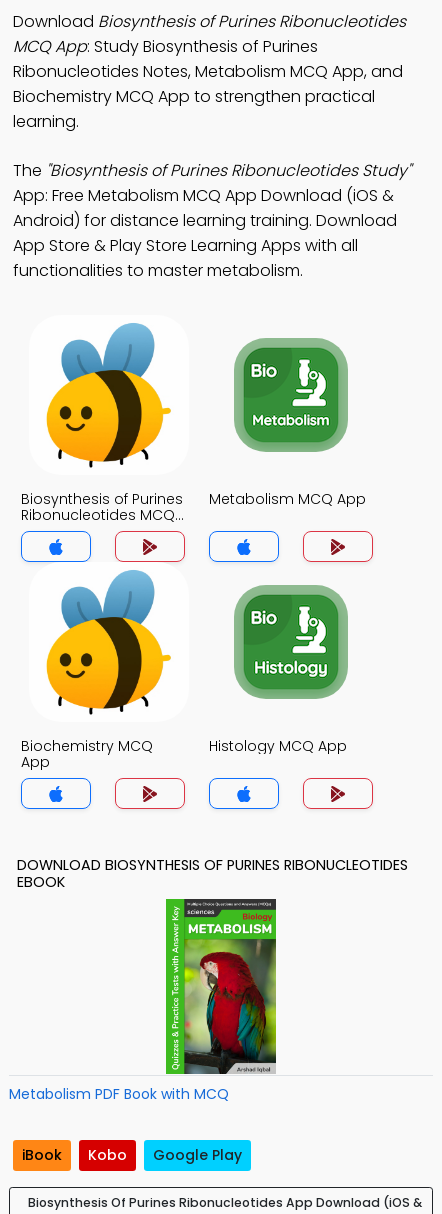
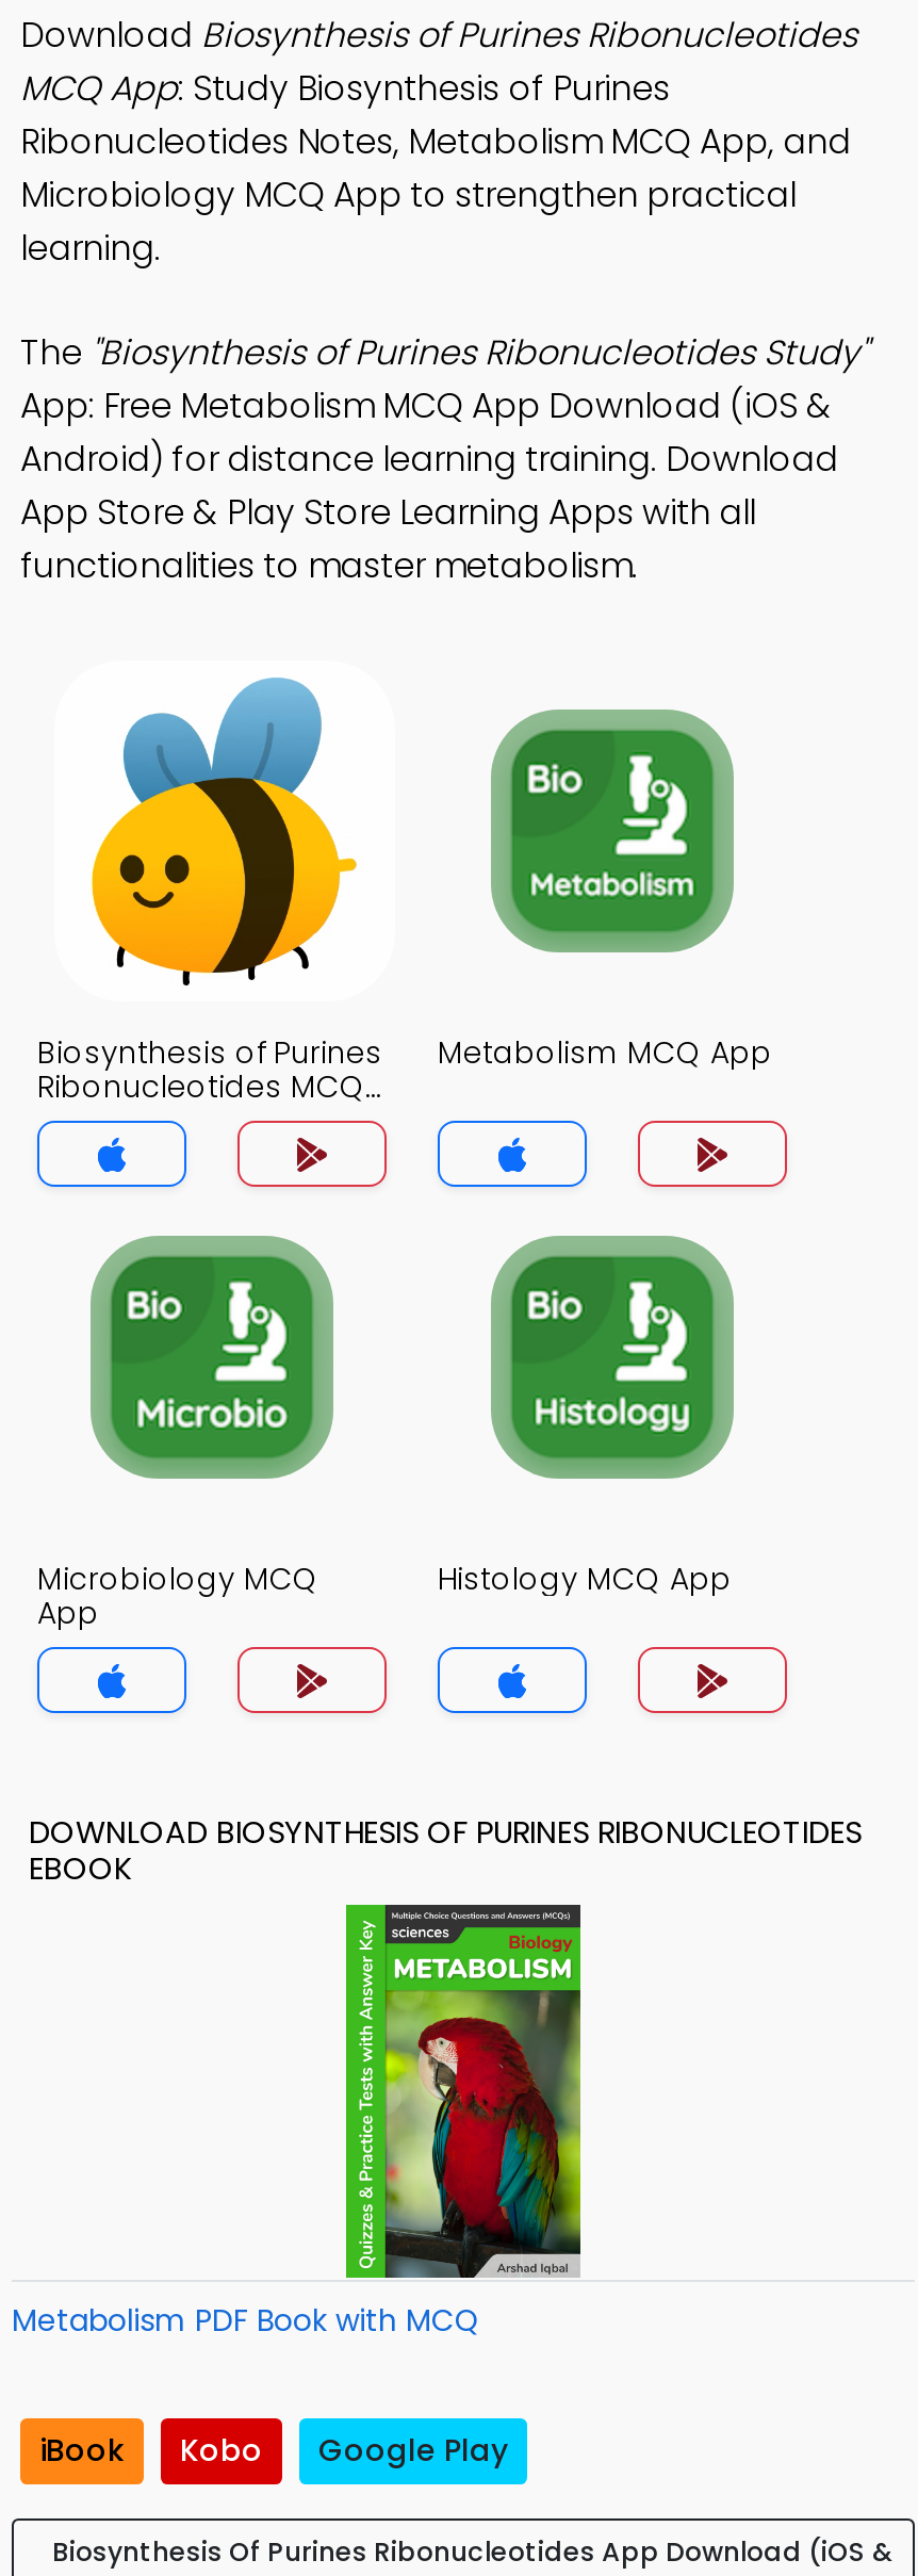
- Biochemistry MCQ App to strengthen practical
+ Microbiology MCQ App to strengthen practical

- [image]
- Biochemistry MCQ
+ [image]
+ Microbiology MCQ
